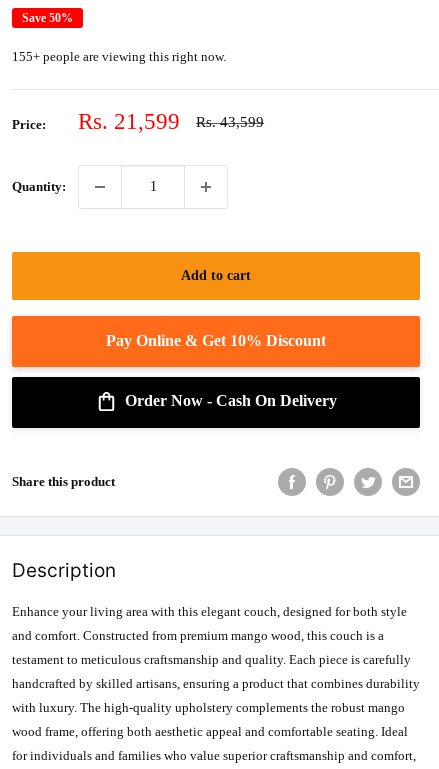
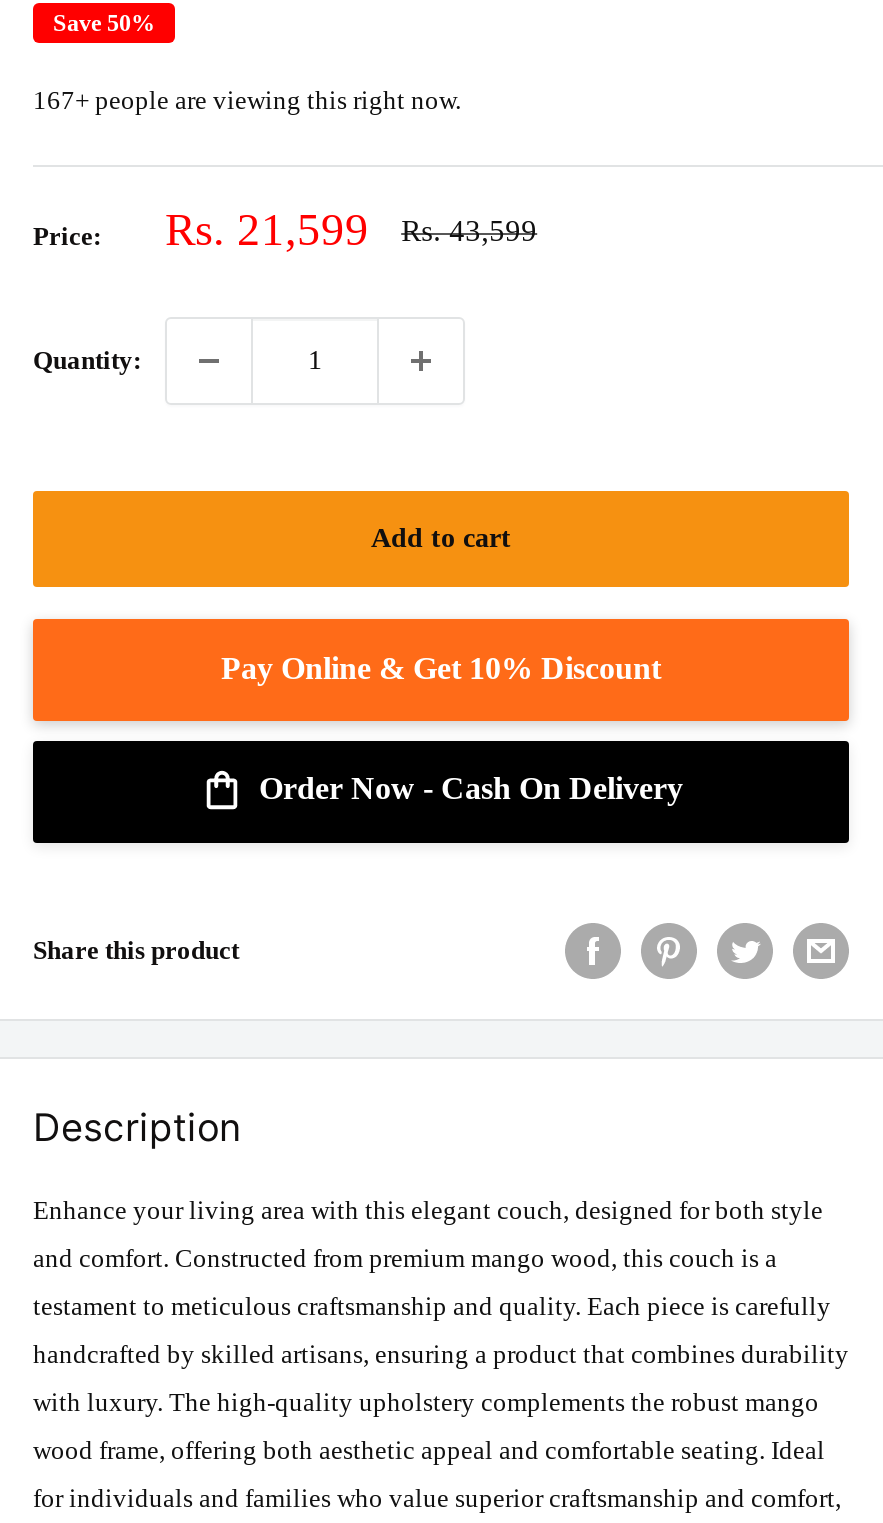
- 155+ people are viewing this right now.
+ 167+ people are viewing this right now.
